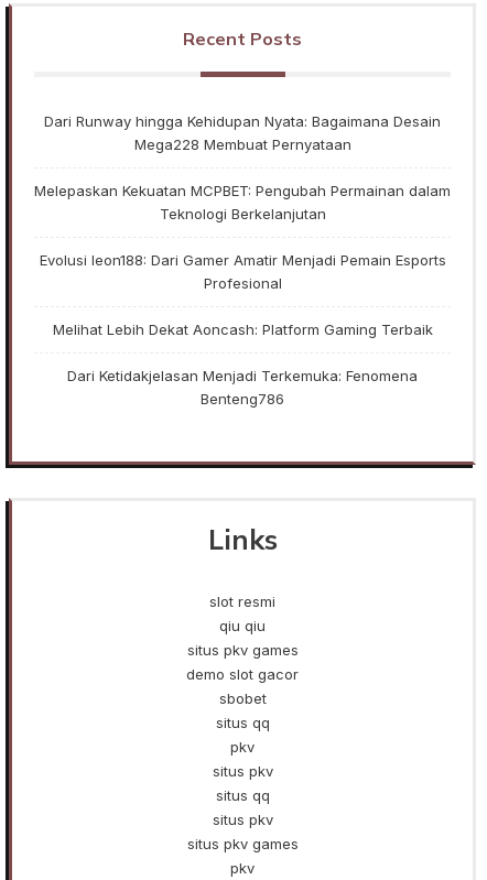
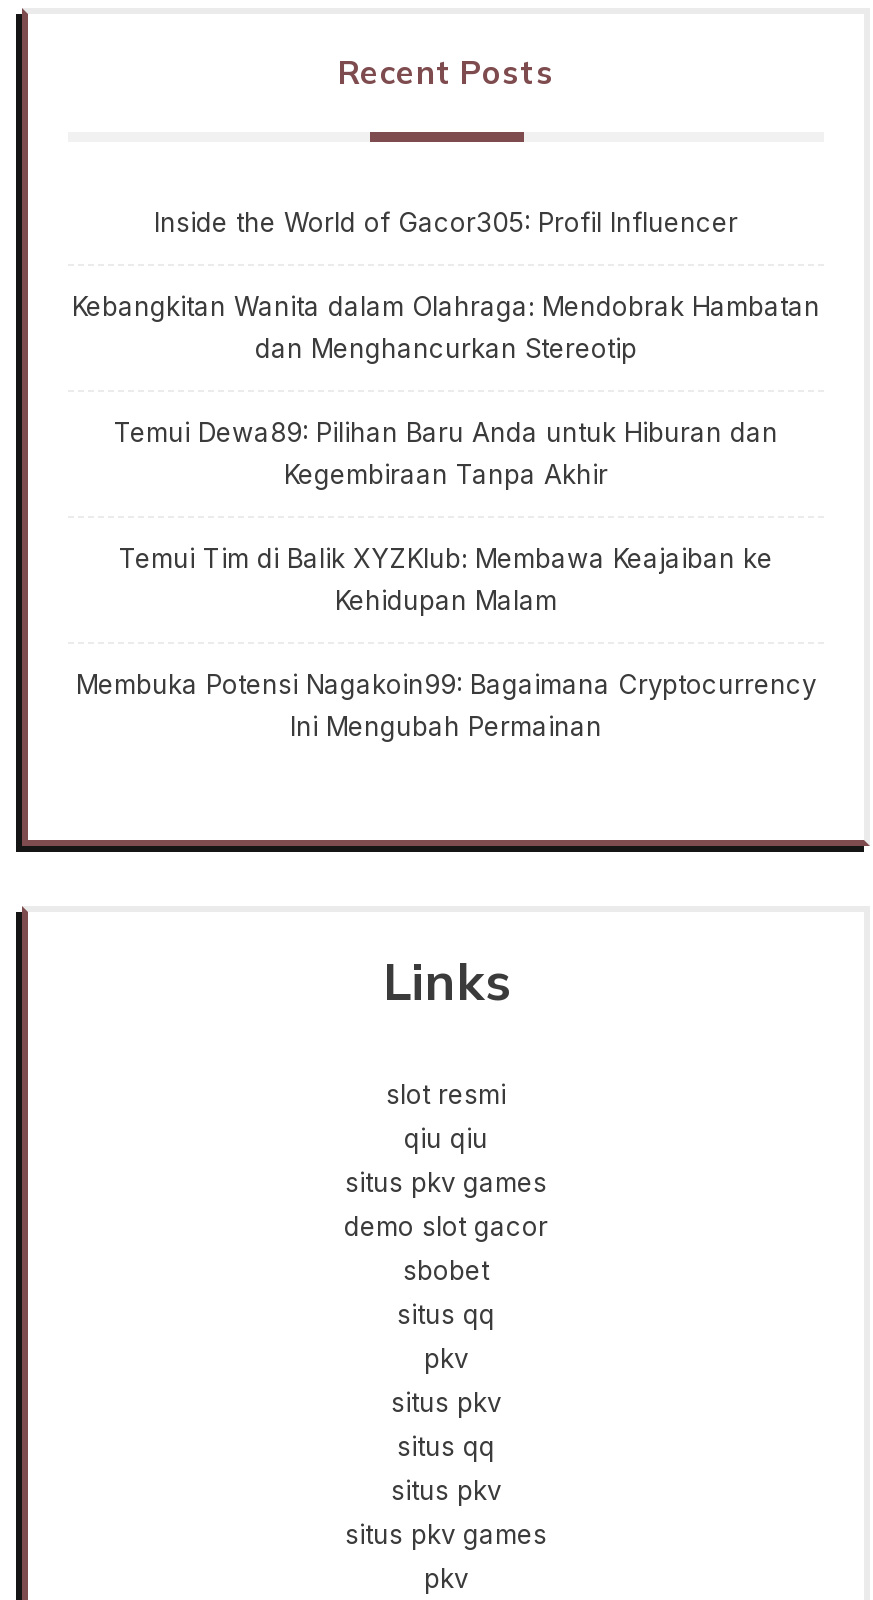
- Dari Runway hingga Kehidupan Nyata: Bagaimana Desain
- Mega228 Membuat Pernyataan
+ Inside the World of Gacor305: Profil Influencer

- Melepaskan Kekuatan MCPBET: Pengubah Permainan dalam
- Teknologi Berkelanjutan
+ Kebangkitan Wanita dalam Olahraga: Mendobrak Hambatan
+ dan Menghancurkan Stereotip

- Evolusi leon188: Dari Gamer Amatir Menjadi Pemain Esports
- Profesional
+ Temui Dewa89: Pilihan Baru Anda untuk Hiburan dan
+ Kegembiraan Tanpa Akhir

- Melihat Lebih Dekat Aoncash: Platform Gaming Terbaik
+ Temui Tim di Balik XYZKlub: Membawa Keajaiban ke
+ Kehidupan Malam

- Dari Ketidakjelasan Menjadi Terkemuka: Fenomena
- Benteng786
+ Membuka Potensi Nagakoin99: Bagaimana Cryptocurrency
+ Ini Mengubah Permainan
